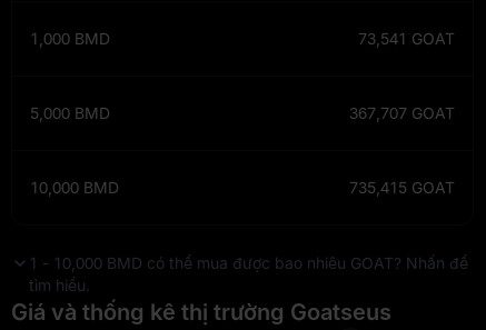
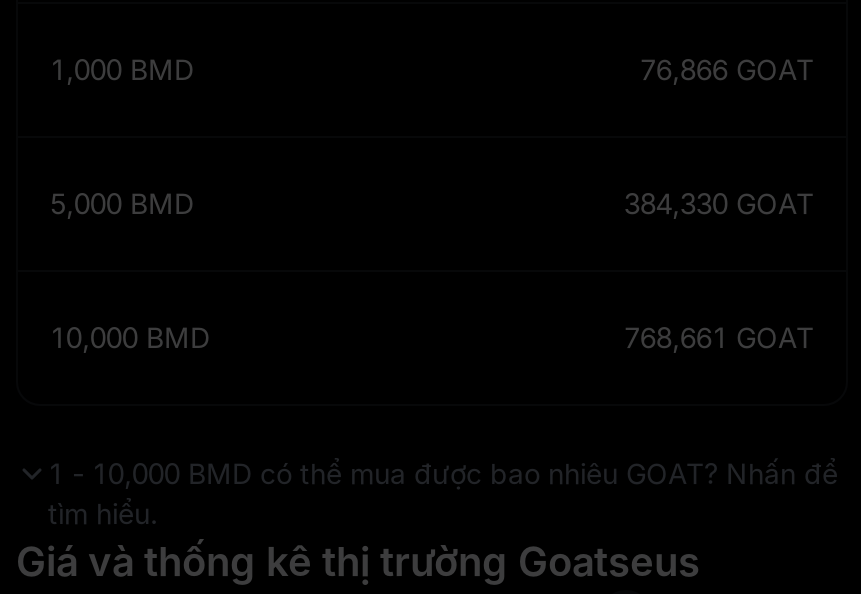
- 73,541 GOAT
+ 76,866 GOAT

- 367,707 GOAT
+ 384,330 GOAT

- 735,415 GOAT
+ 768,661 GOAT
